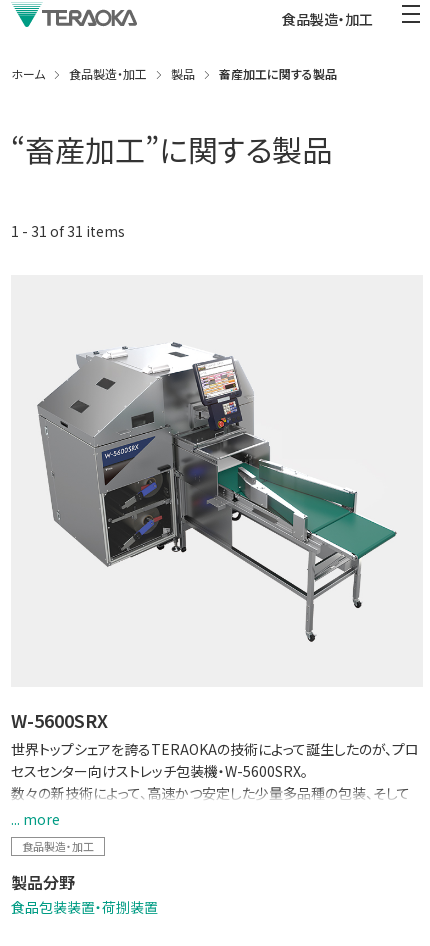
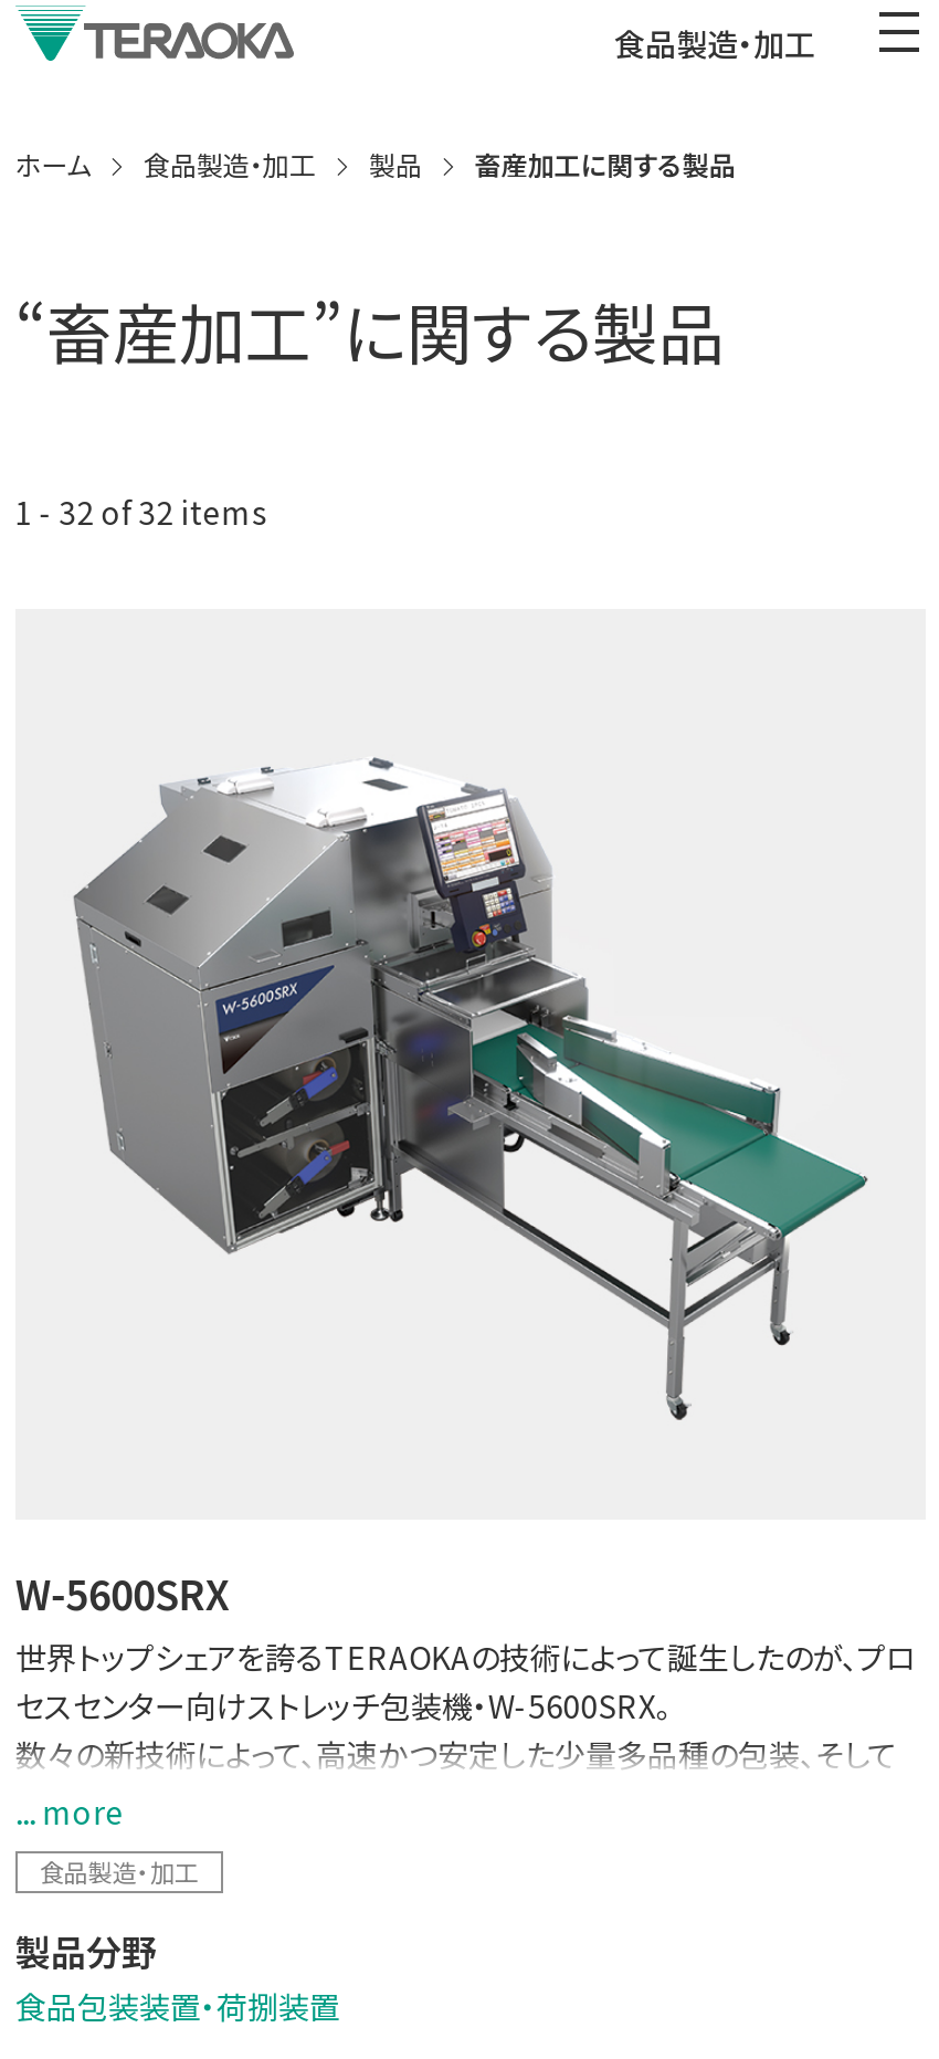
- 1 - 31 of31 items
+ 1 - 32 of32 items
